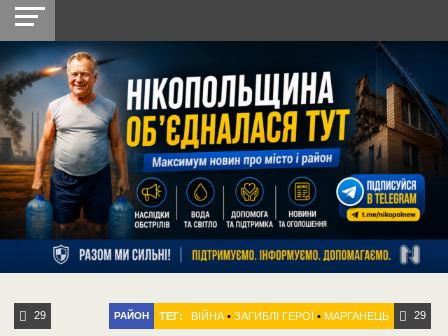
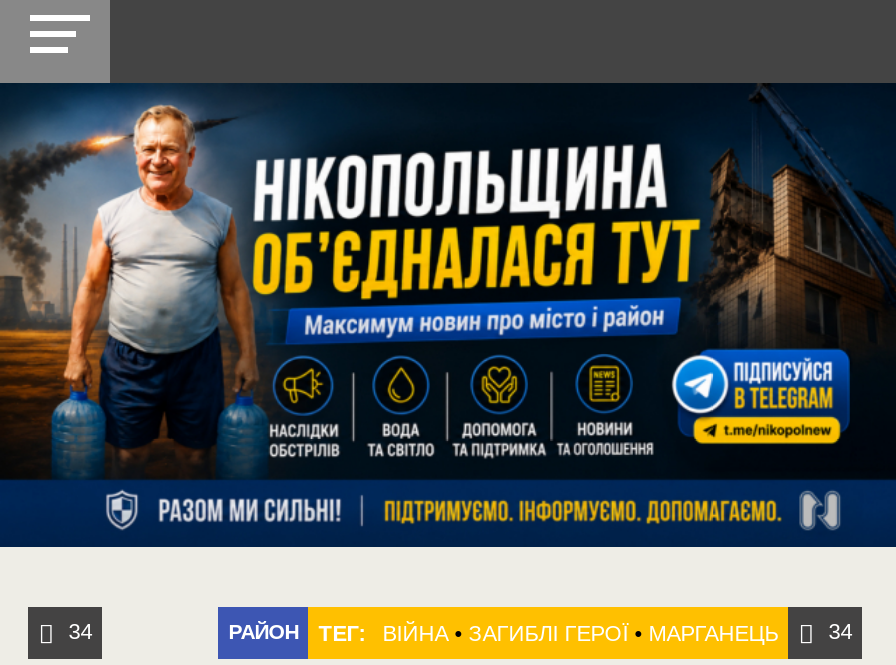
- 29
+ 34

- 29
+ 34
